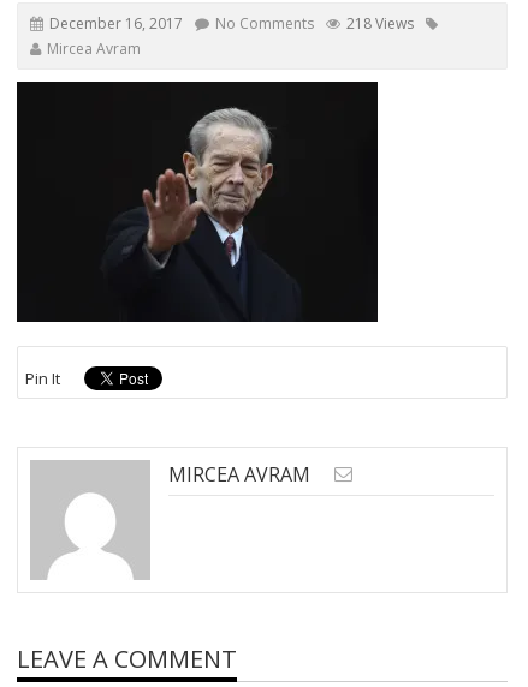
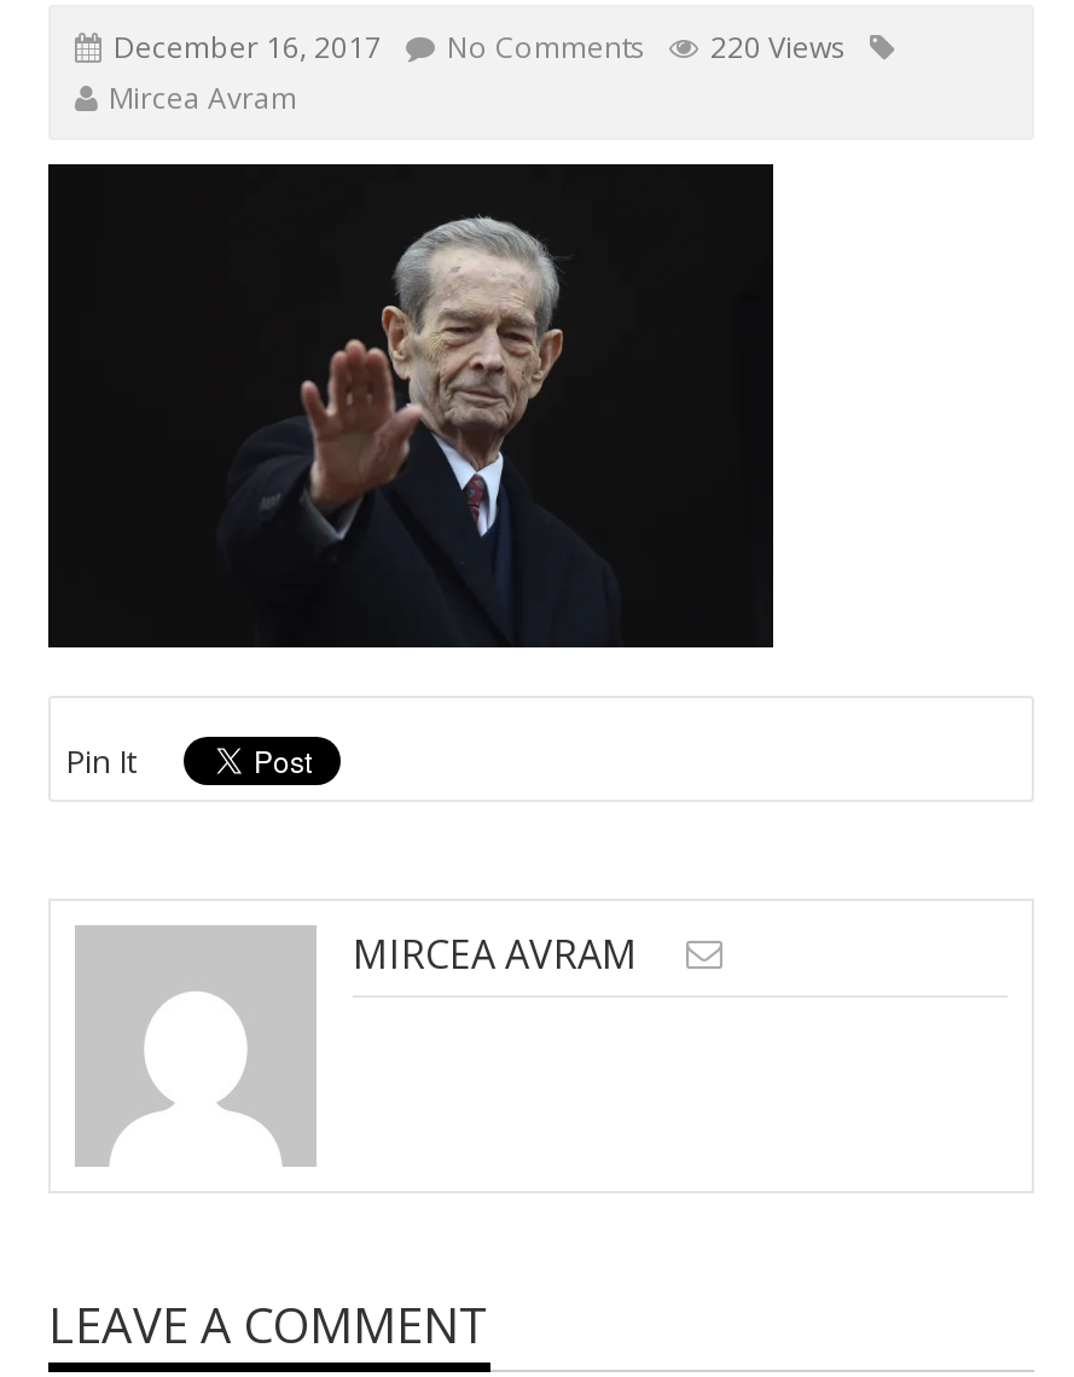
- December 16, 2017 No Comments 218 Views
+ December 16, 2017 No Comments 220 Views
